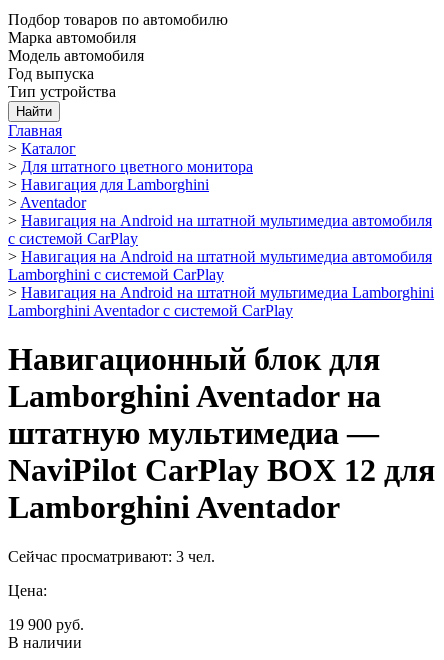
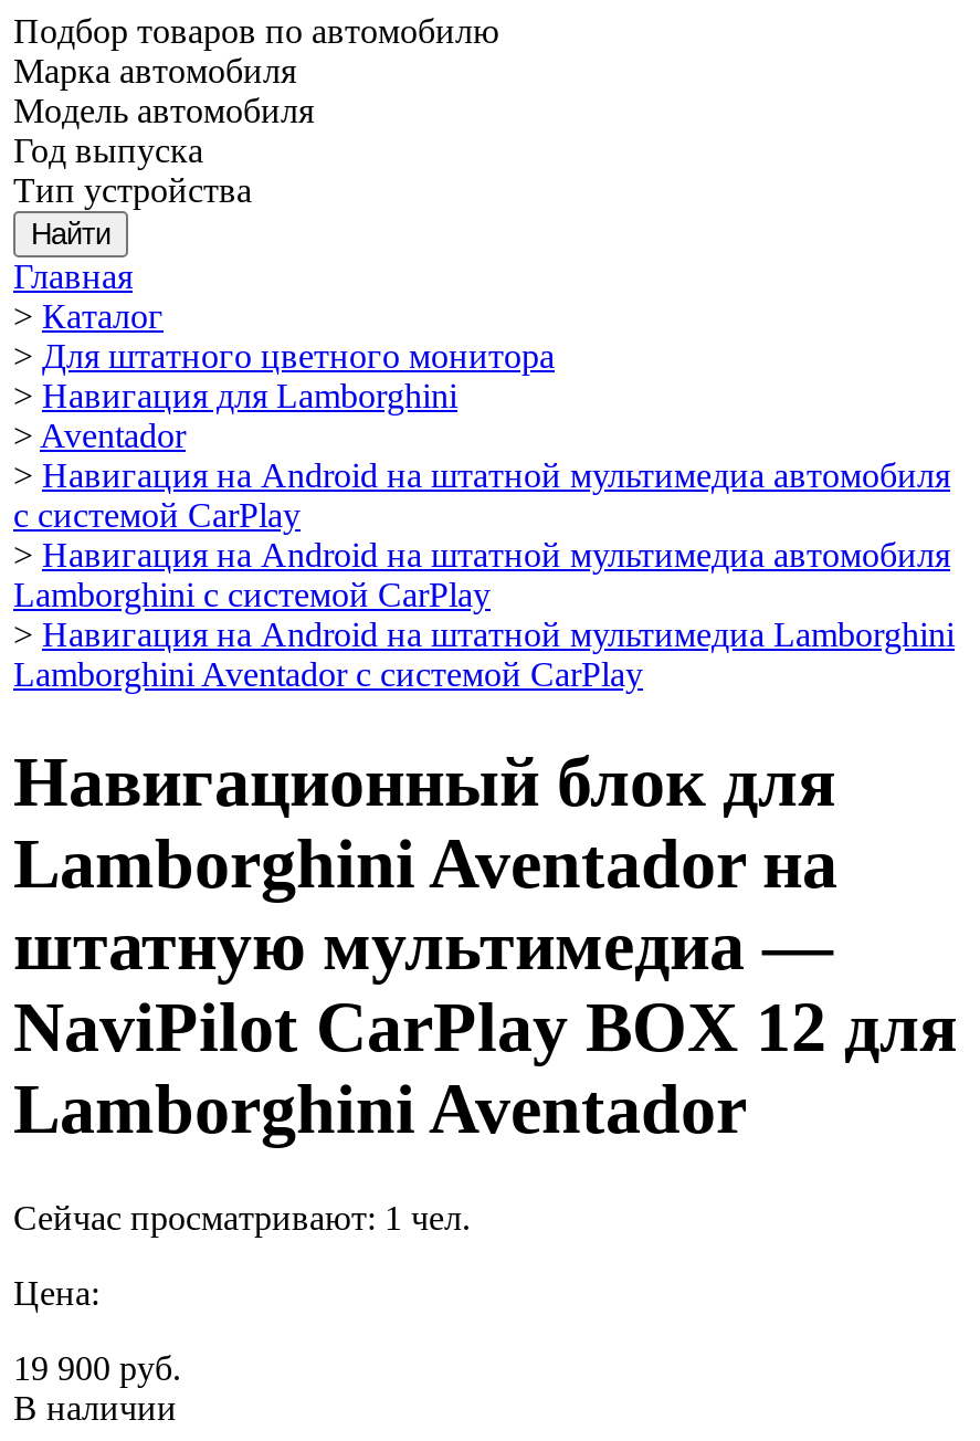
- Сейчас просматривают: 3 чел.
+ Сейчас просматривают: 1 чел.
